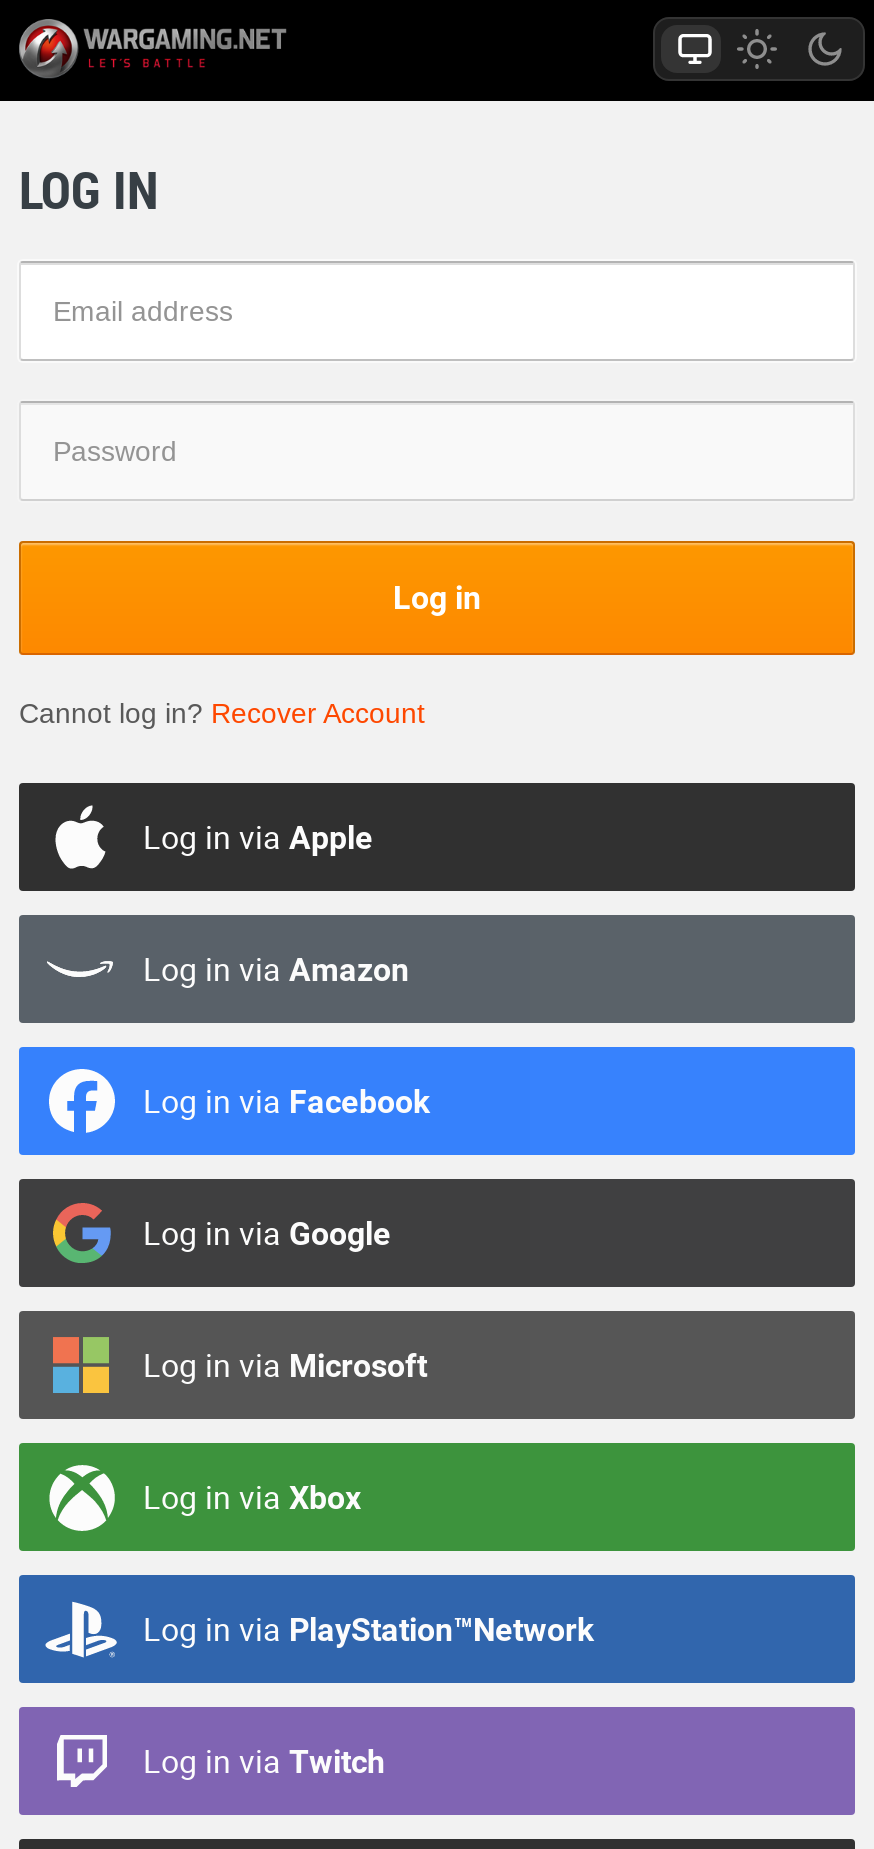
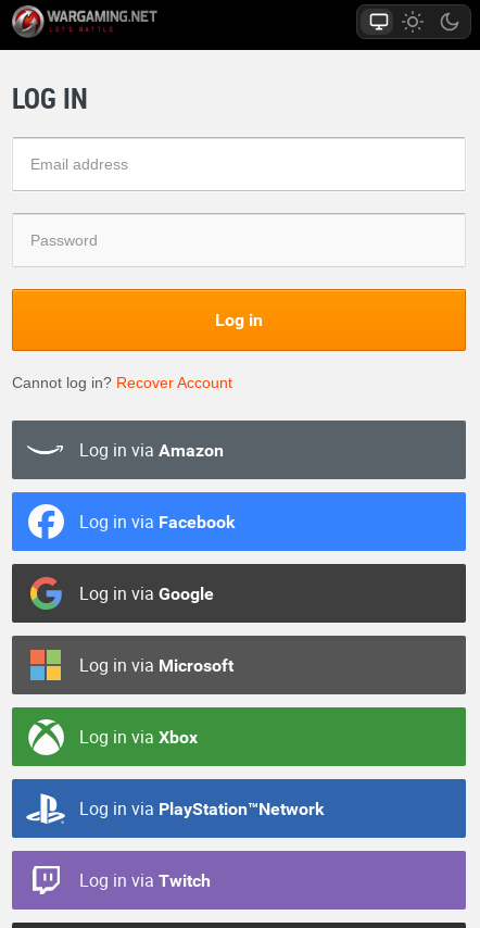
- Log in via Apple
